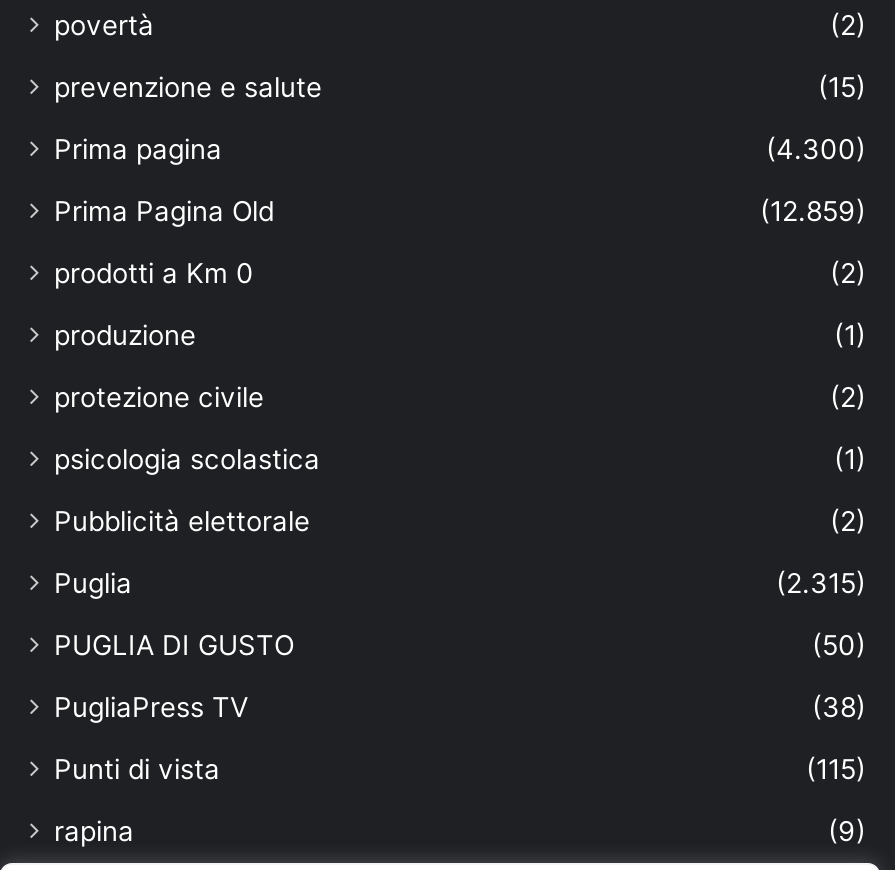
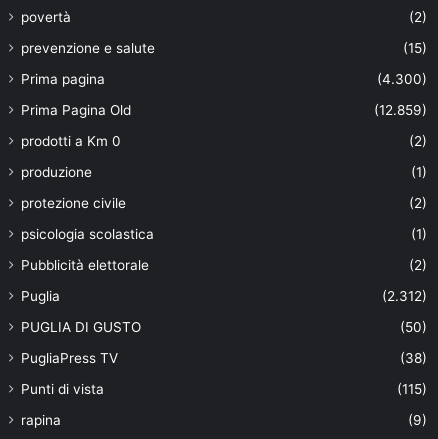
- (2.315)
+ (2.312)
